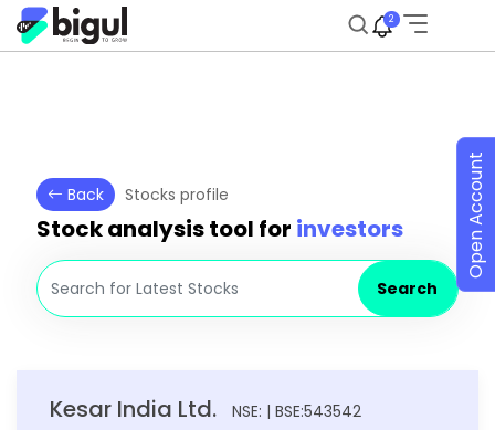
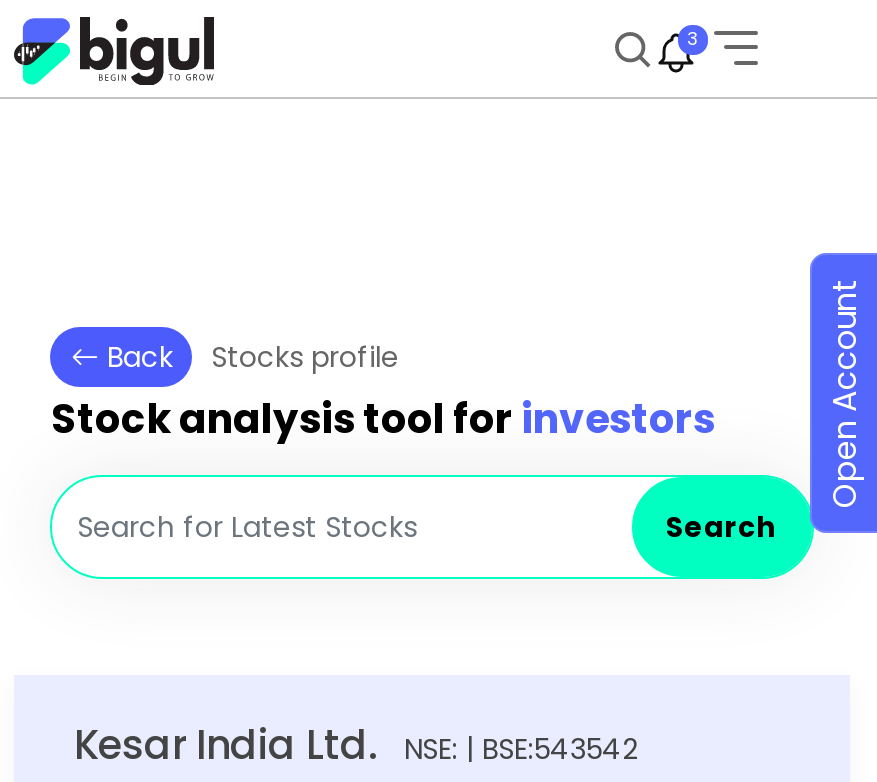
- 2
+ 3
